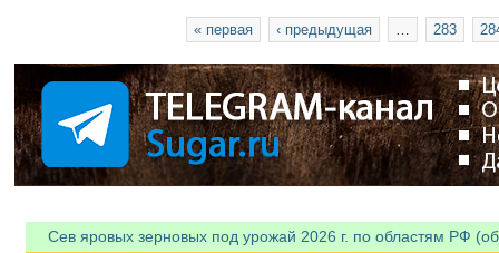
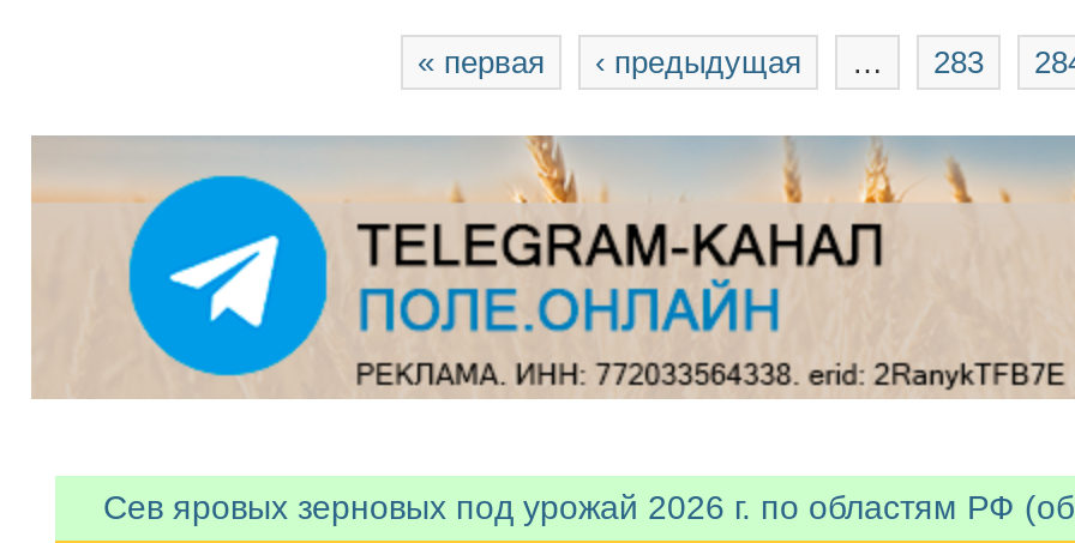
- [image]
+ [image]
